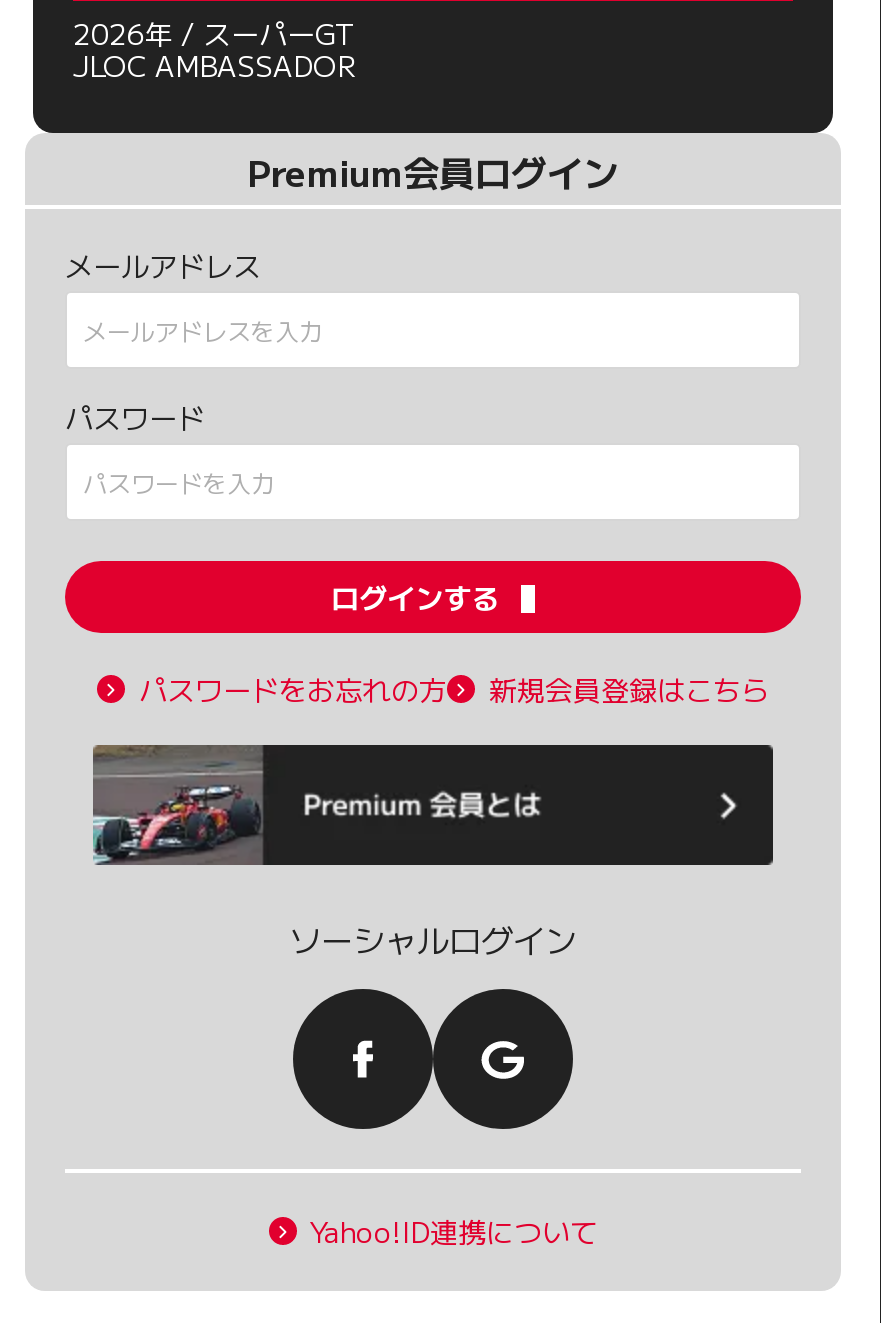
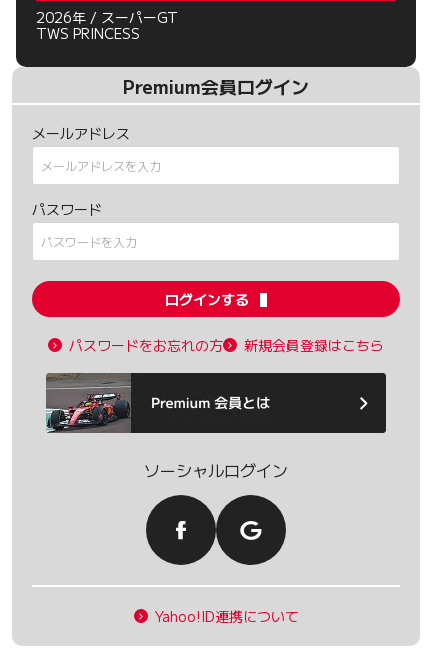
- JLOC AMBASSADOR
+ TWS PRINCESS
